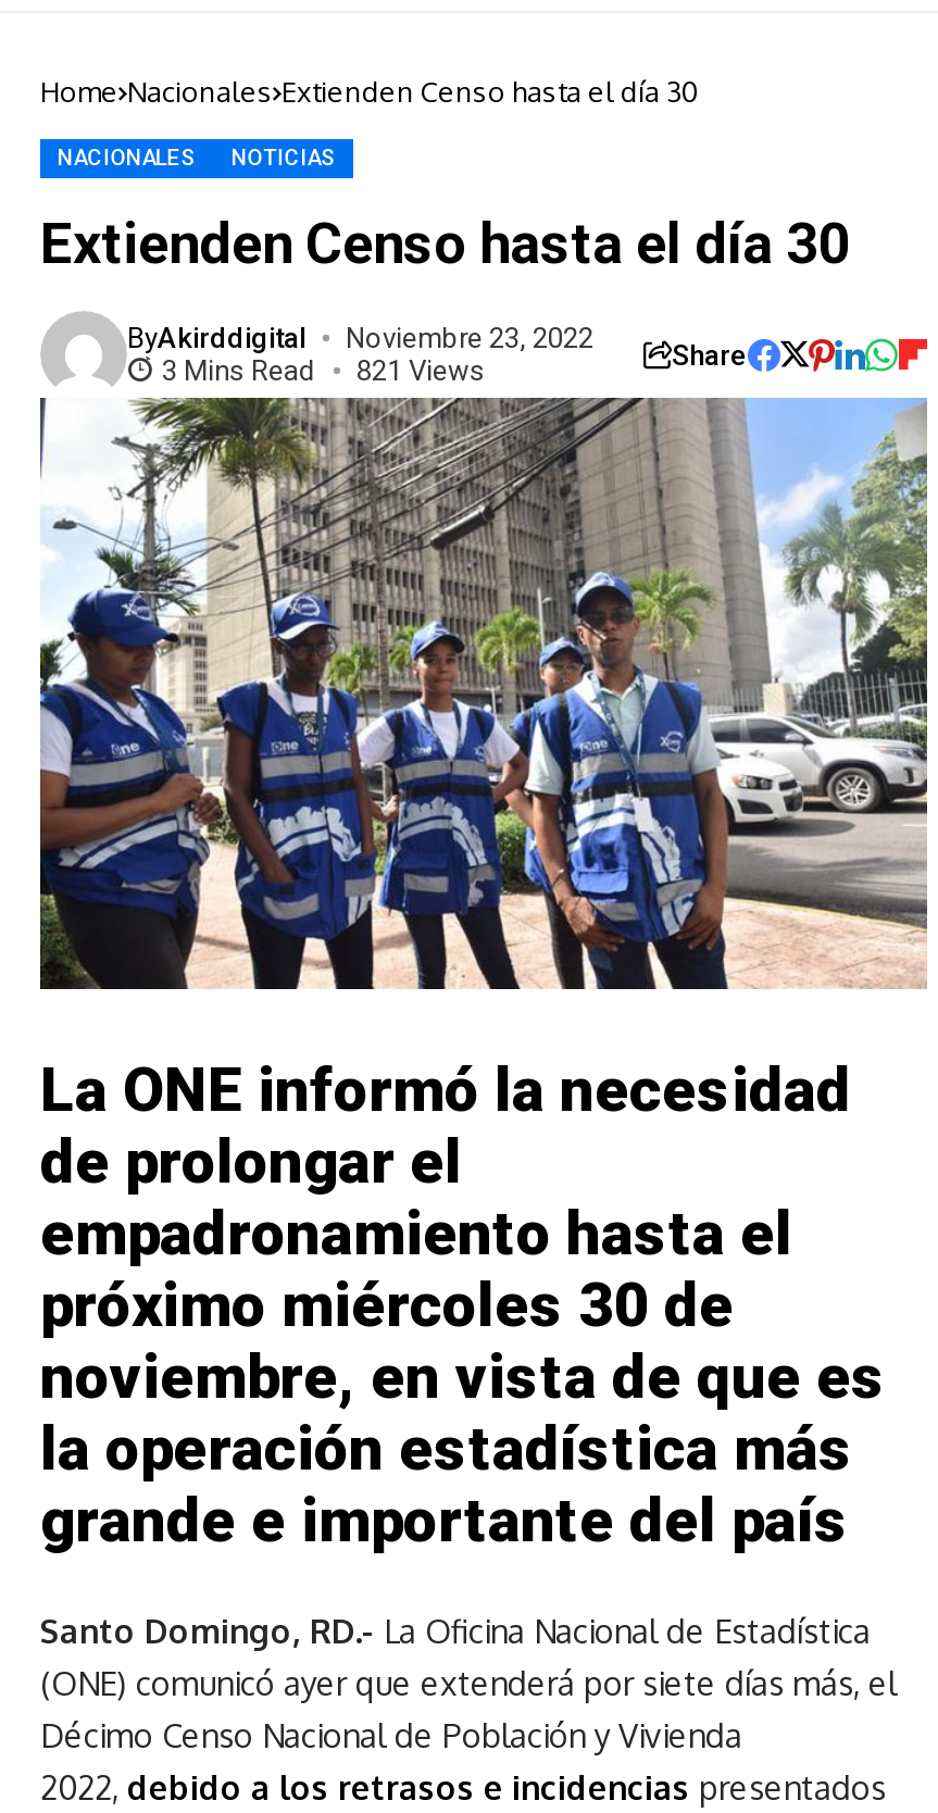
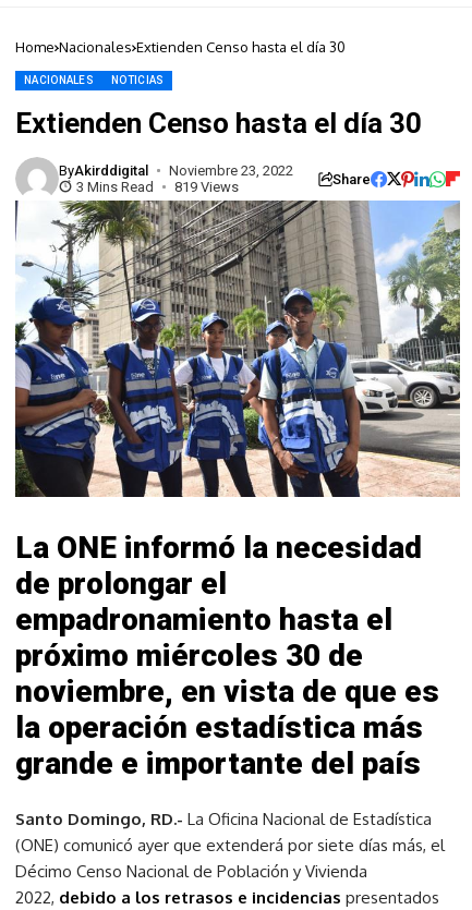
- 3 Mins Read 821 Views
+ 3 Mins Read 819 Views
